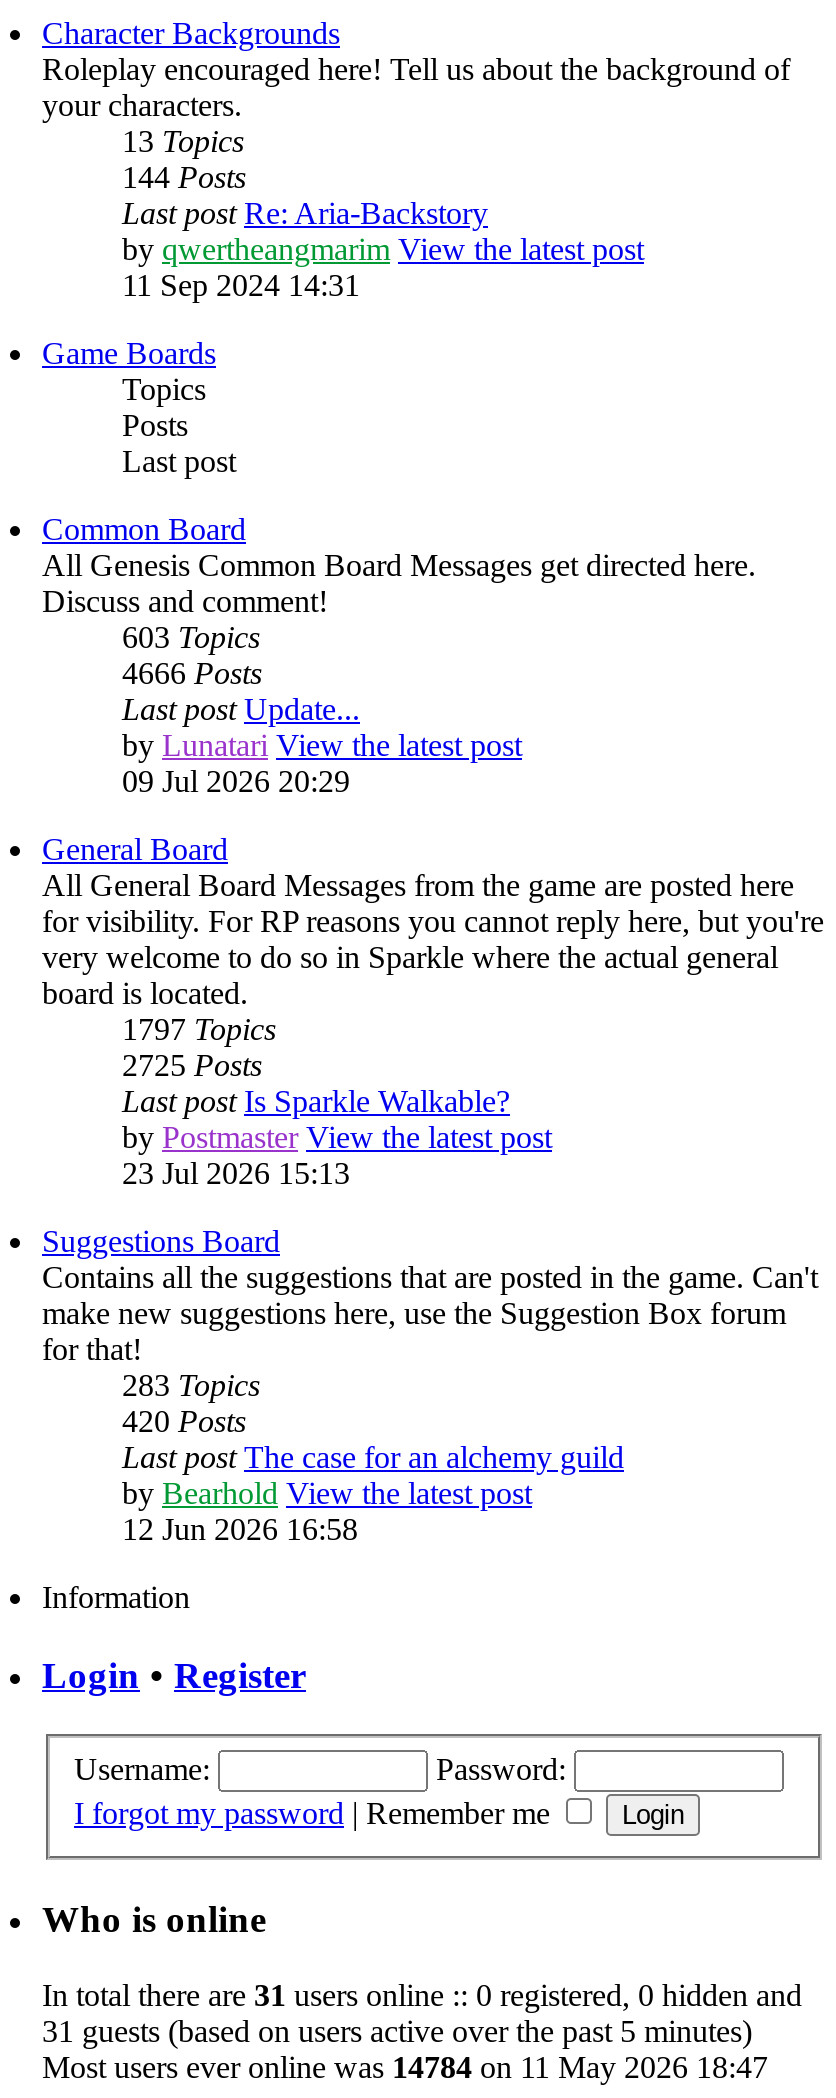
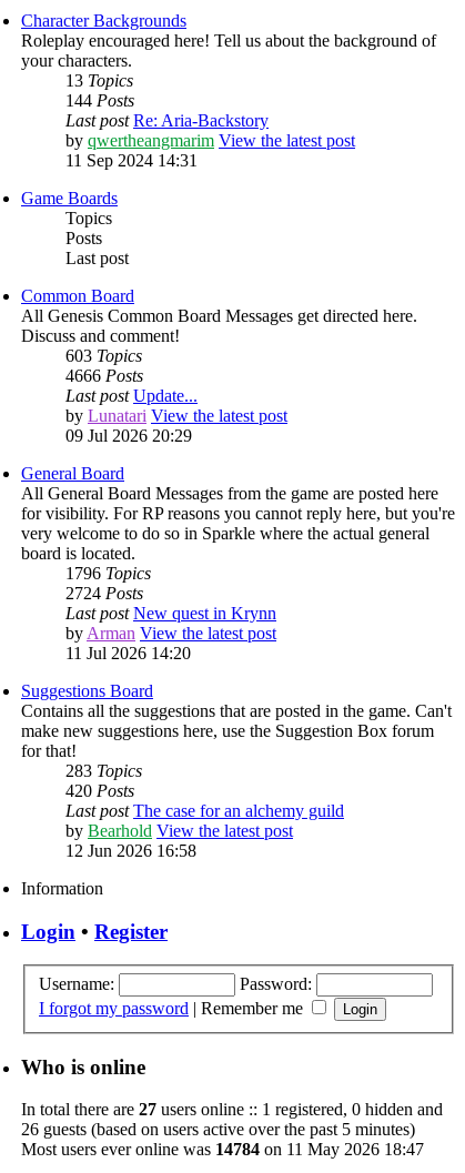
- 1797 Topics
- 2725 Posts
- Last post Is Sparkle Walkable?
- by Postmaster View the latest post
- 23 Jul 2026 15:13
+ 1796 Topics
+ 2724 Posts
+ Last post New quest in Krynn
+ by Arman View the latest post
+ 11 Jul 2026 14:20

- In total there are 31 users online :: 0 registered, 0 hidden and
+ In total there are 27 users online :: 1 registered, 0 hidden and

- 31 guests (based on users active over the past 5 minutes)
+ 26 guests (based on users active over the past 5 minutes)
